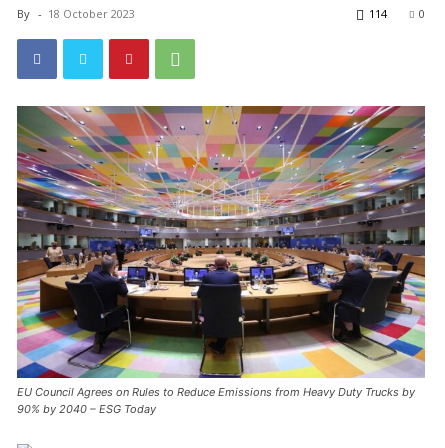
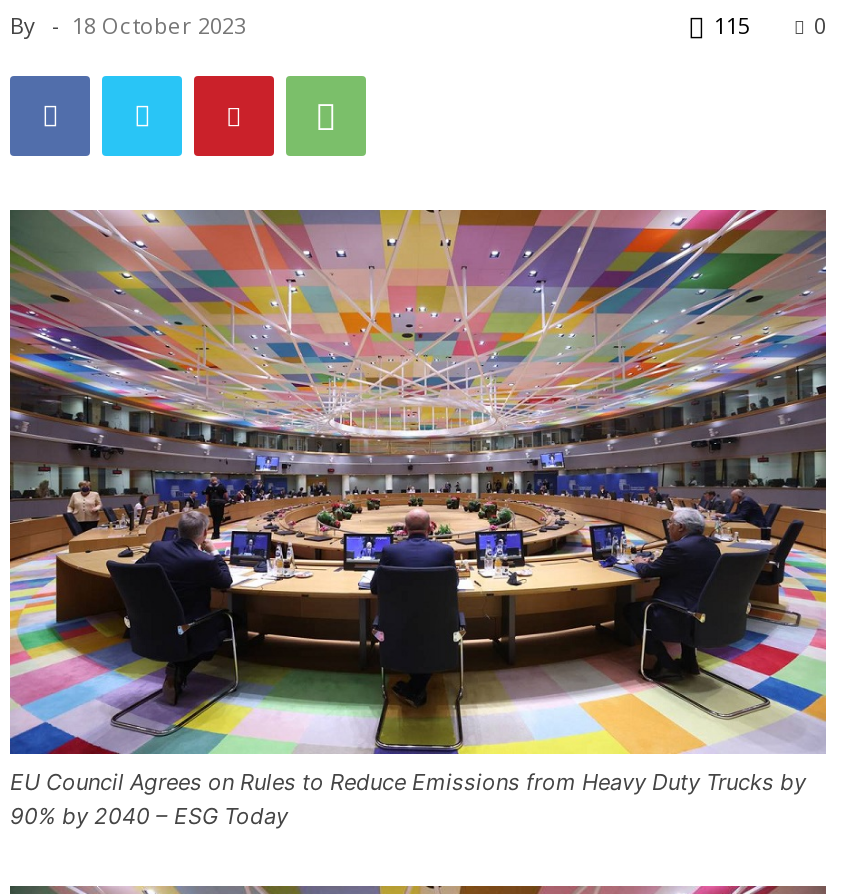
- 114
+ 115
